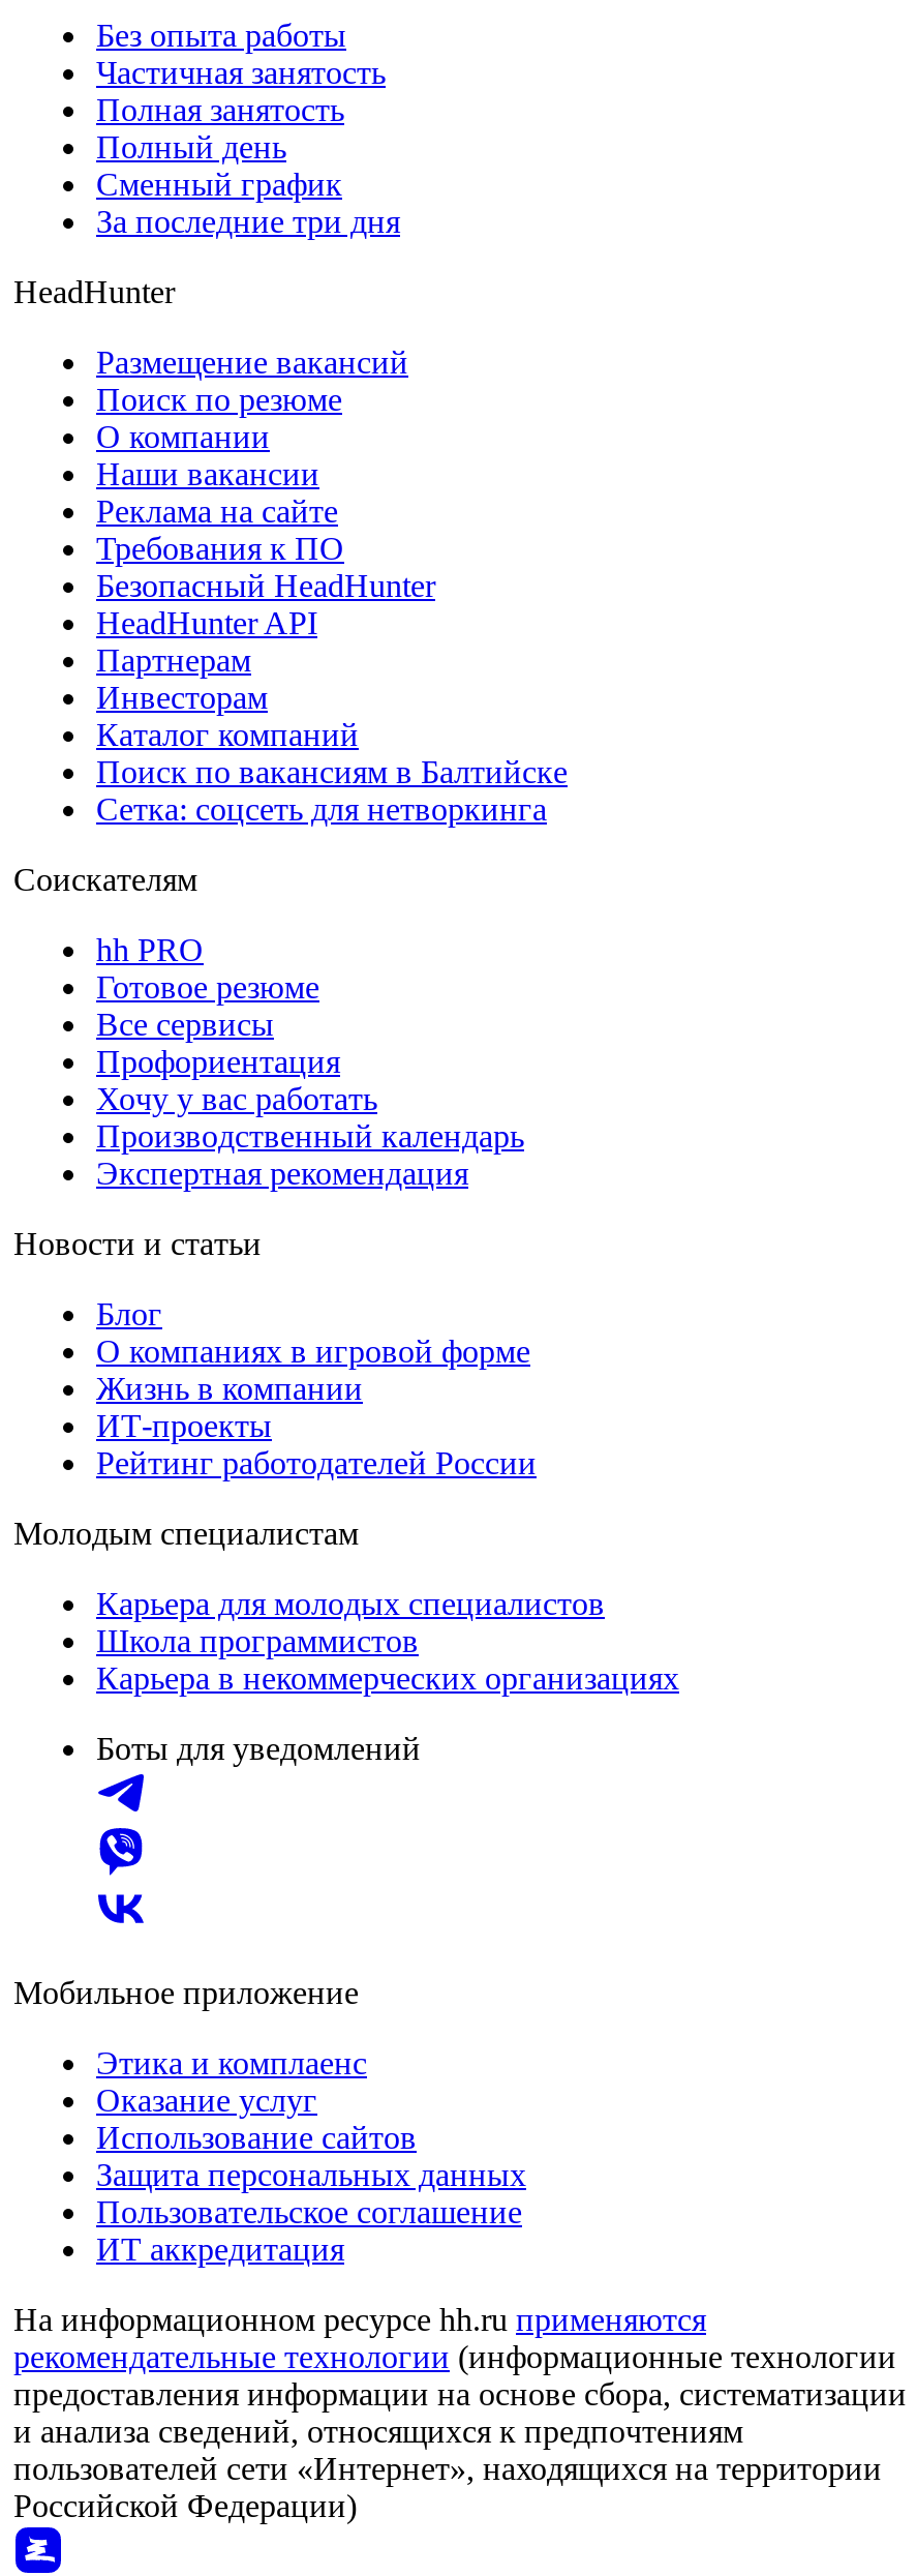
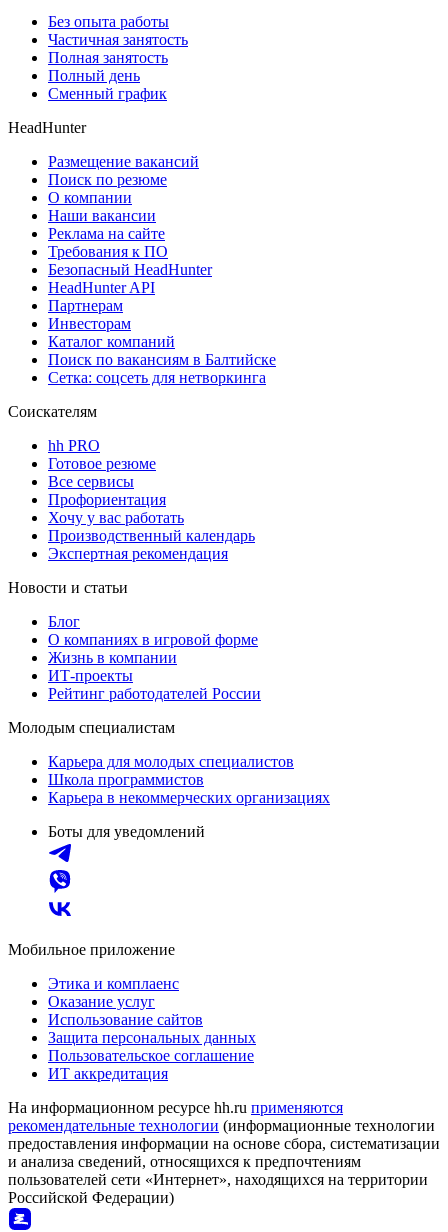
- За последние три дня
